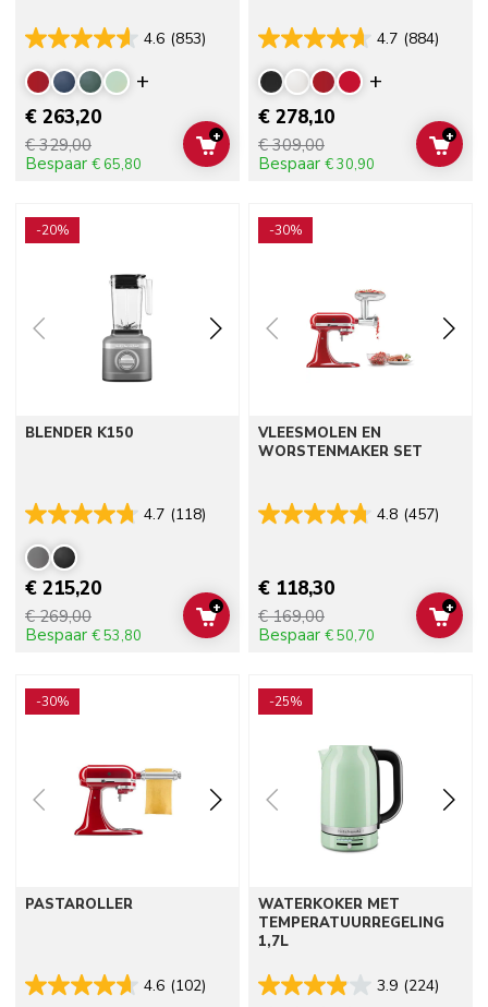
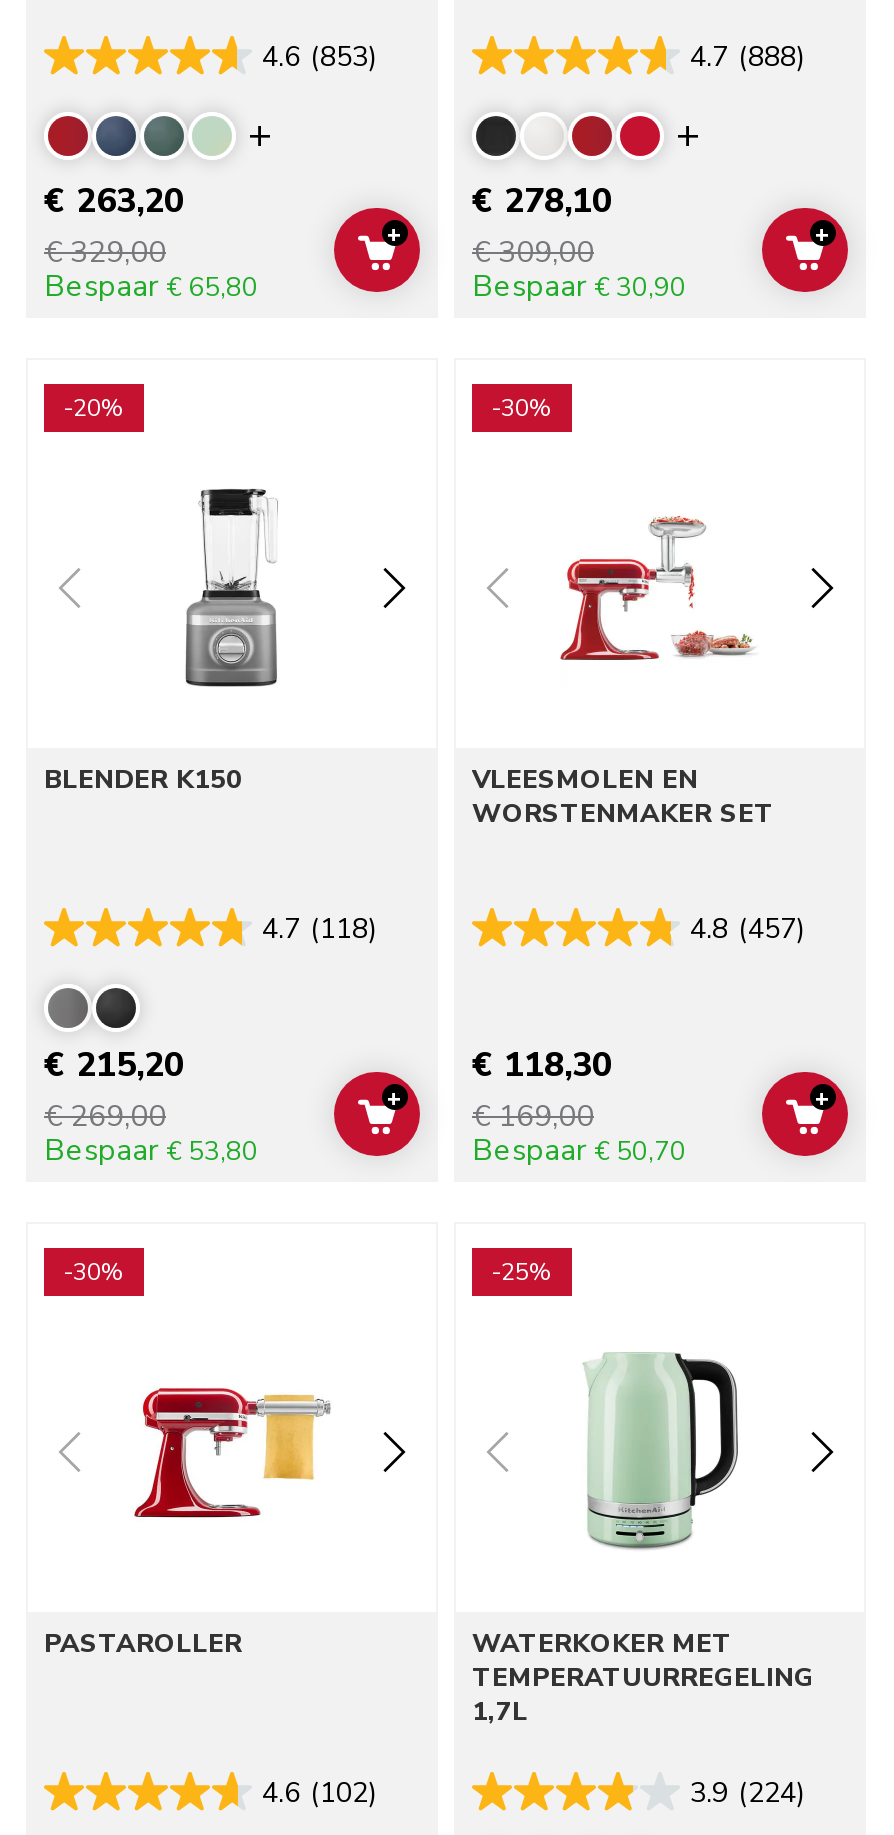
- 4.7 (884)
+ 4.7 (888)
